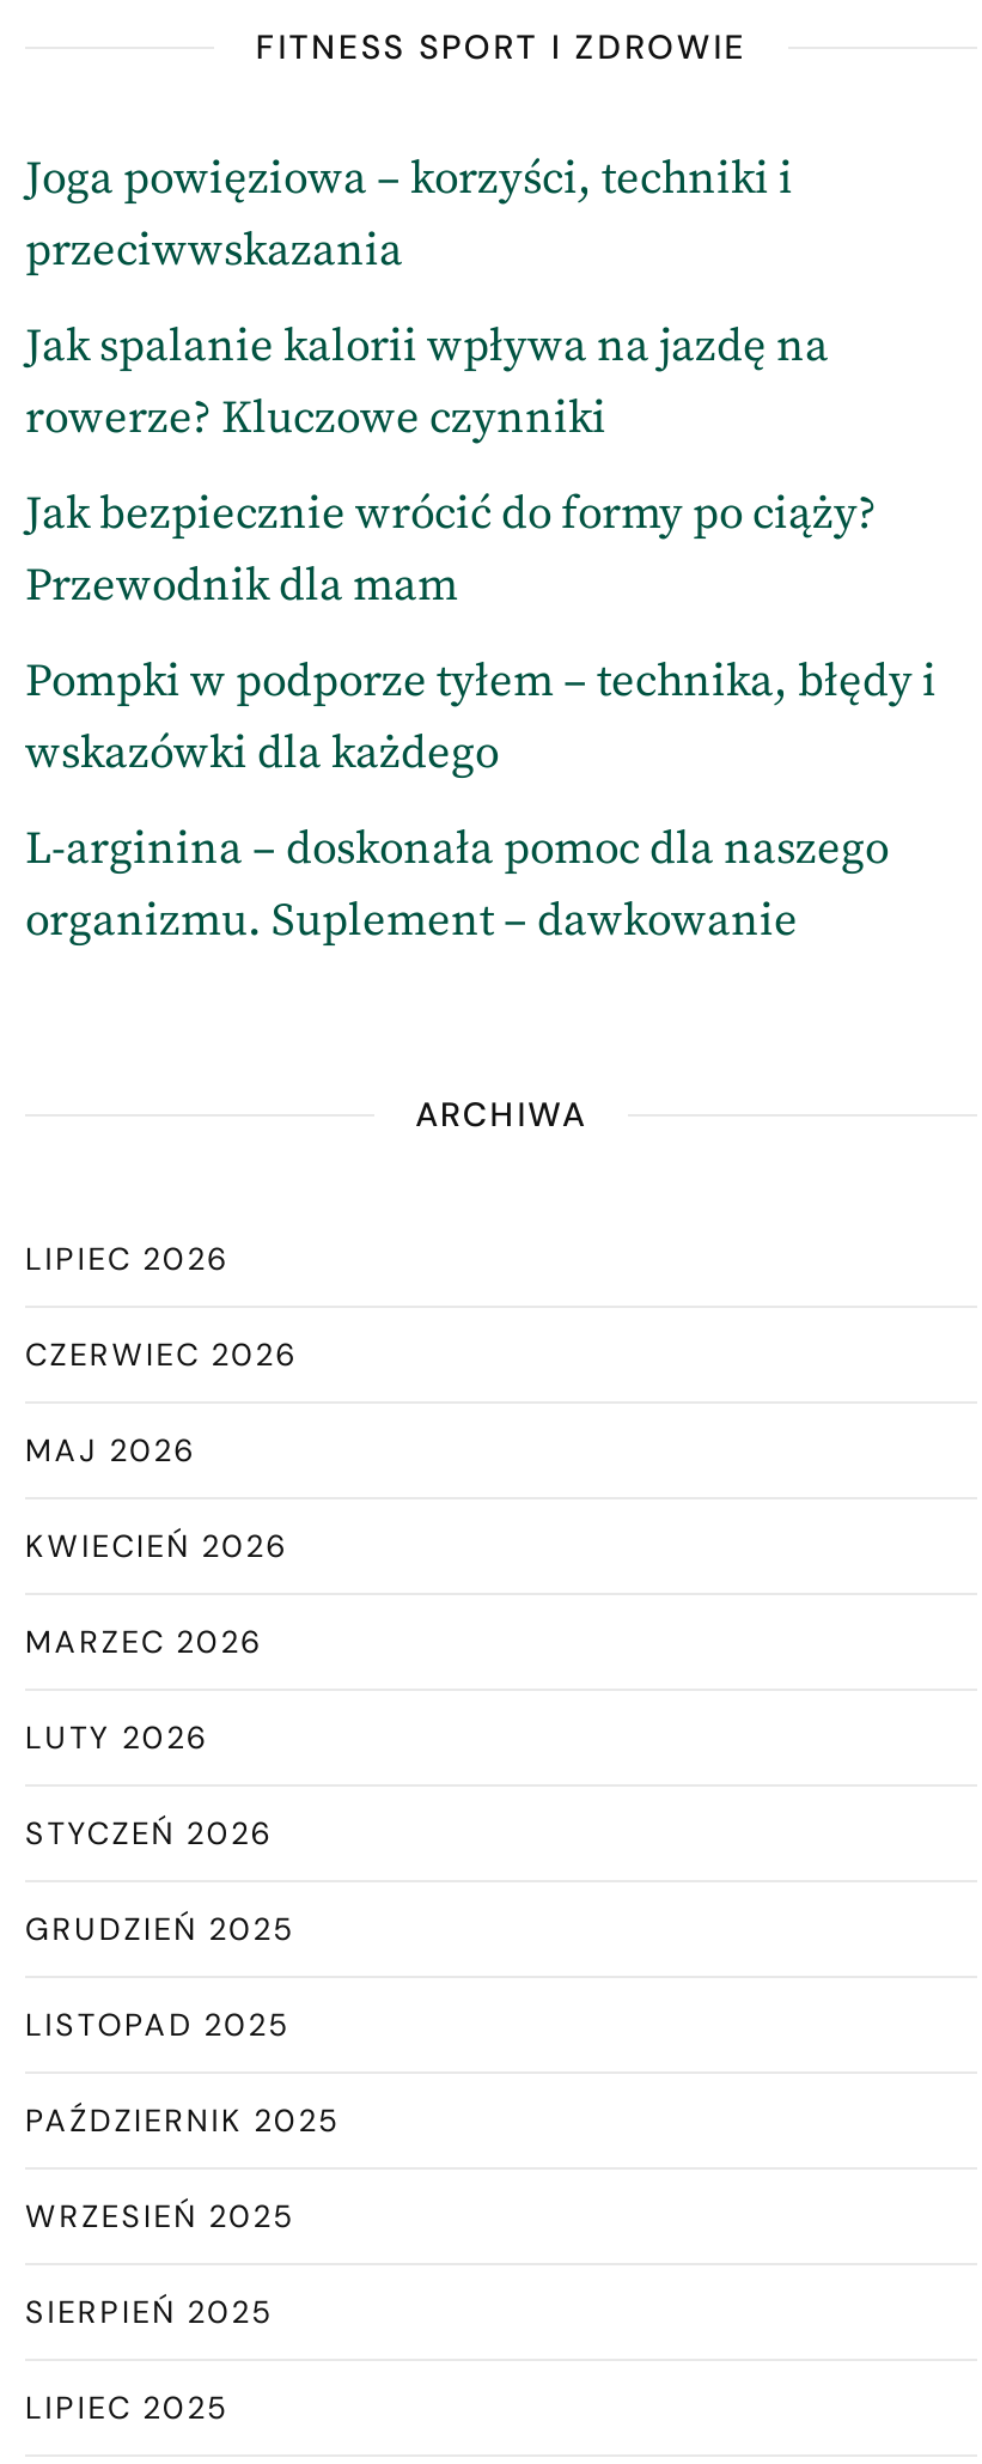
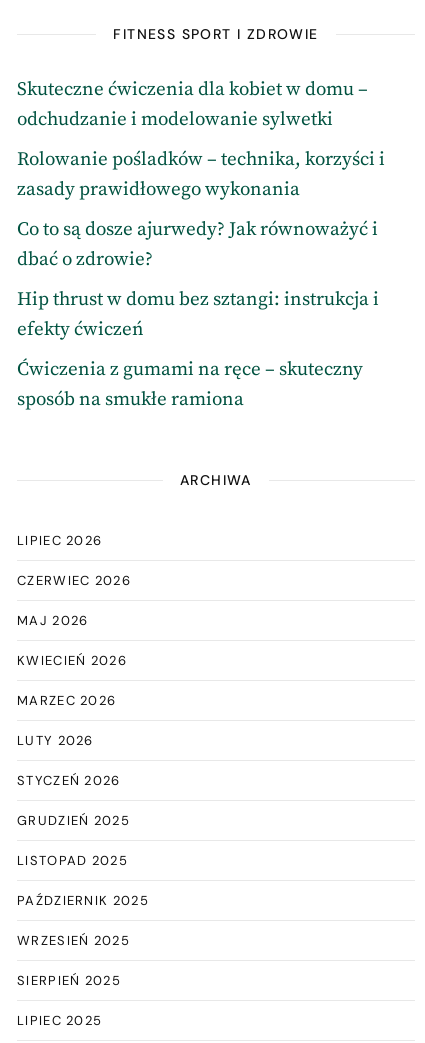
- Joga powięziowa – korzyści, techniki i
- przeciwwskazania
+ Skuteczne ćwiczenia dla kobiet w domu –
+ odchudzanie i modelowanie sylwetki

- Jak spalanie kalorii wpływa na jazdę na
- rowerze? Kluczowe czynniki
+ Rolowanie pośladków – technika, korzyści i
+ zasady prawidłowego wykonania

- Jak bezpiecznie wrócić do formy po ciąży?
- Przewodnik dla mam
+ Co to są dosze ajurwedy? Jak równoważyć i
+ dbać o zdrowie?

- Pompki w podporze tyłem – technika, błędy i
- wskazówki dla każdego
+ Hip thrust w domu bez sztangi: instrukcja i
+ efekty ćwiczeń

- L-arginina – doskonała pomoc dla naszego
- organizmu. Suplement – dawkowanie
+ Ćwiczenia z gumami na ręce – skuteczny
+ sposób na smukłe ramiona
